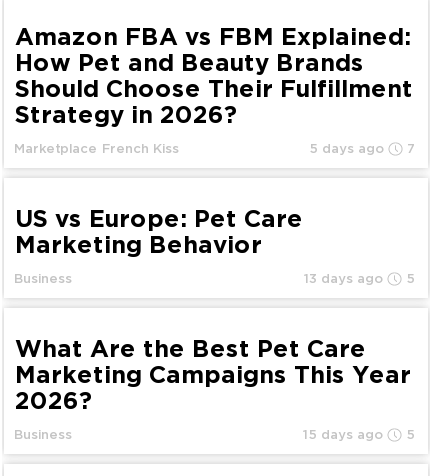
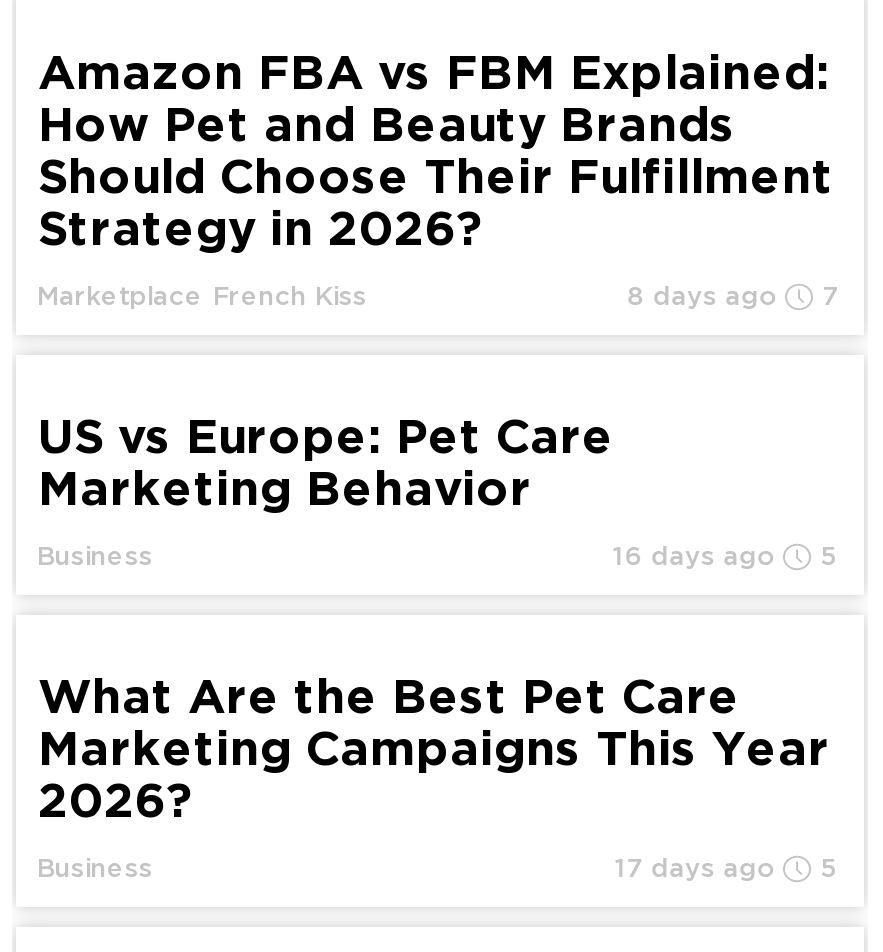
- 5 days ago 7
+ 8 days ago 7

- 13 days ago 5
+ 16 days ago 5

- 15 days ago 5
+ 17 days ago 5
